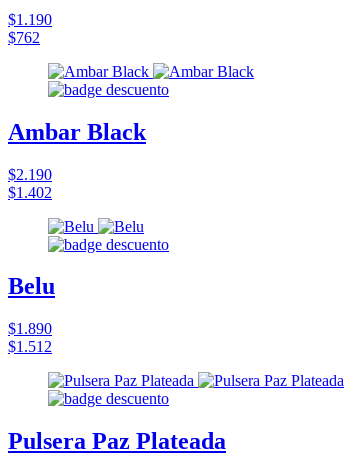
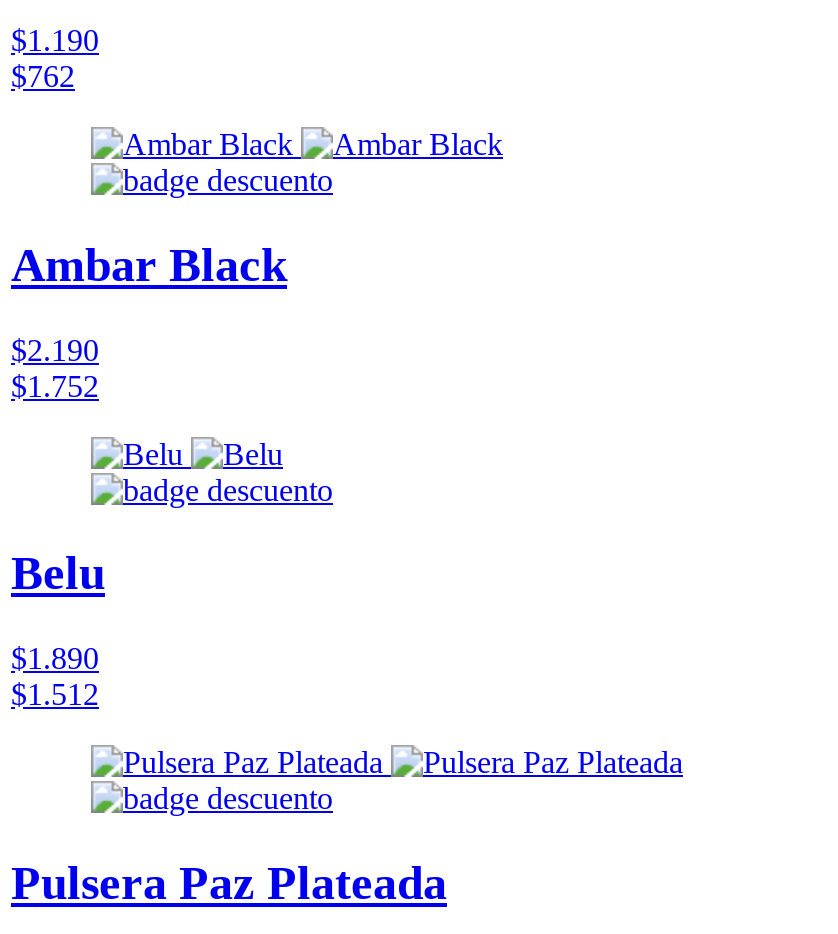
- $1.402
+ $1.752
